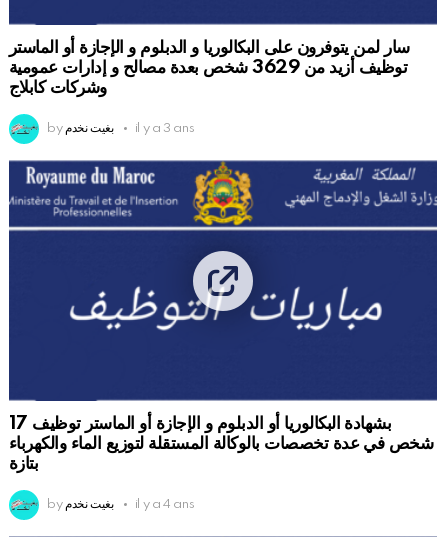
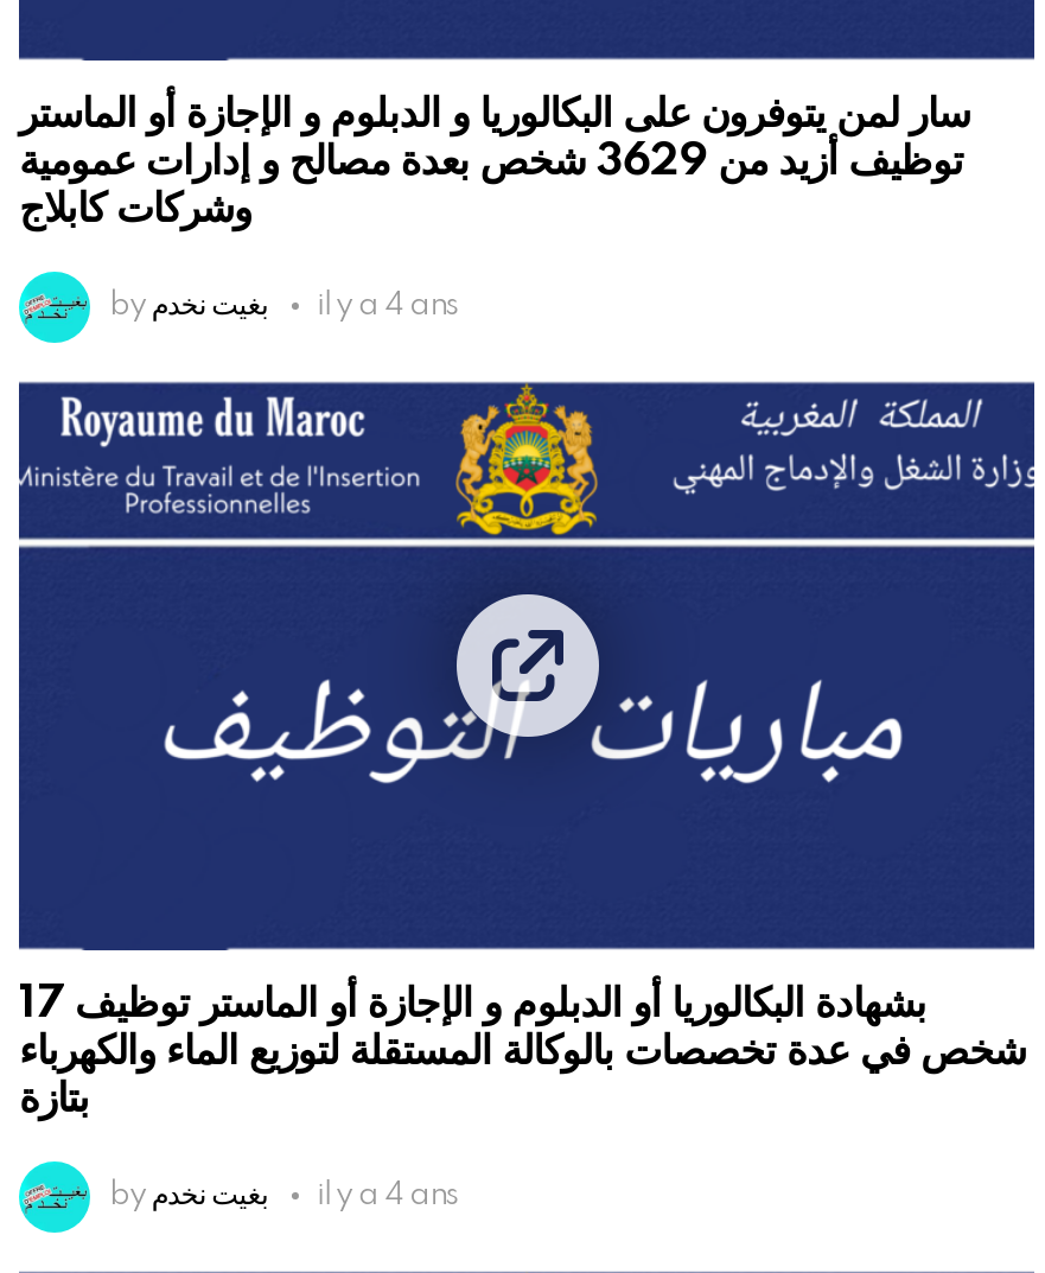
- il y a 3 ans
+ il y a 4 ans
